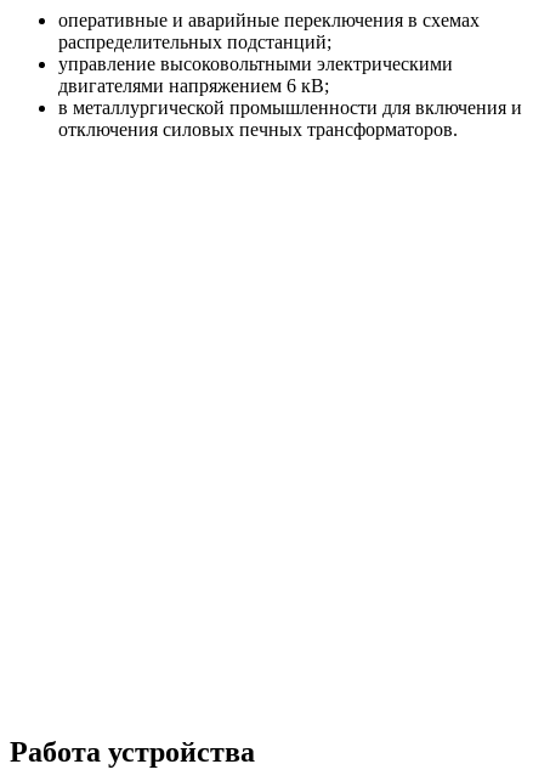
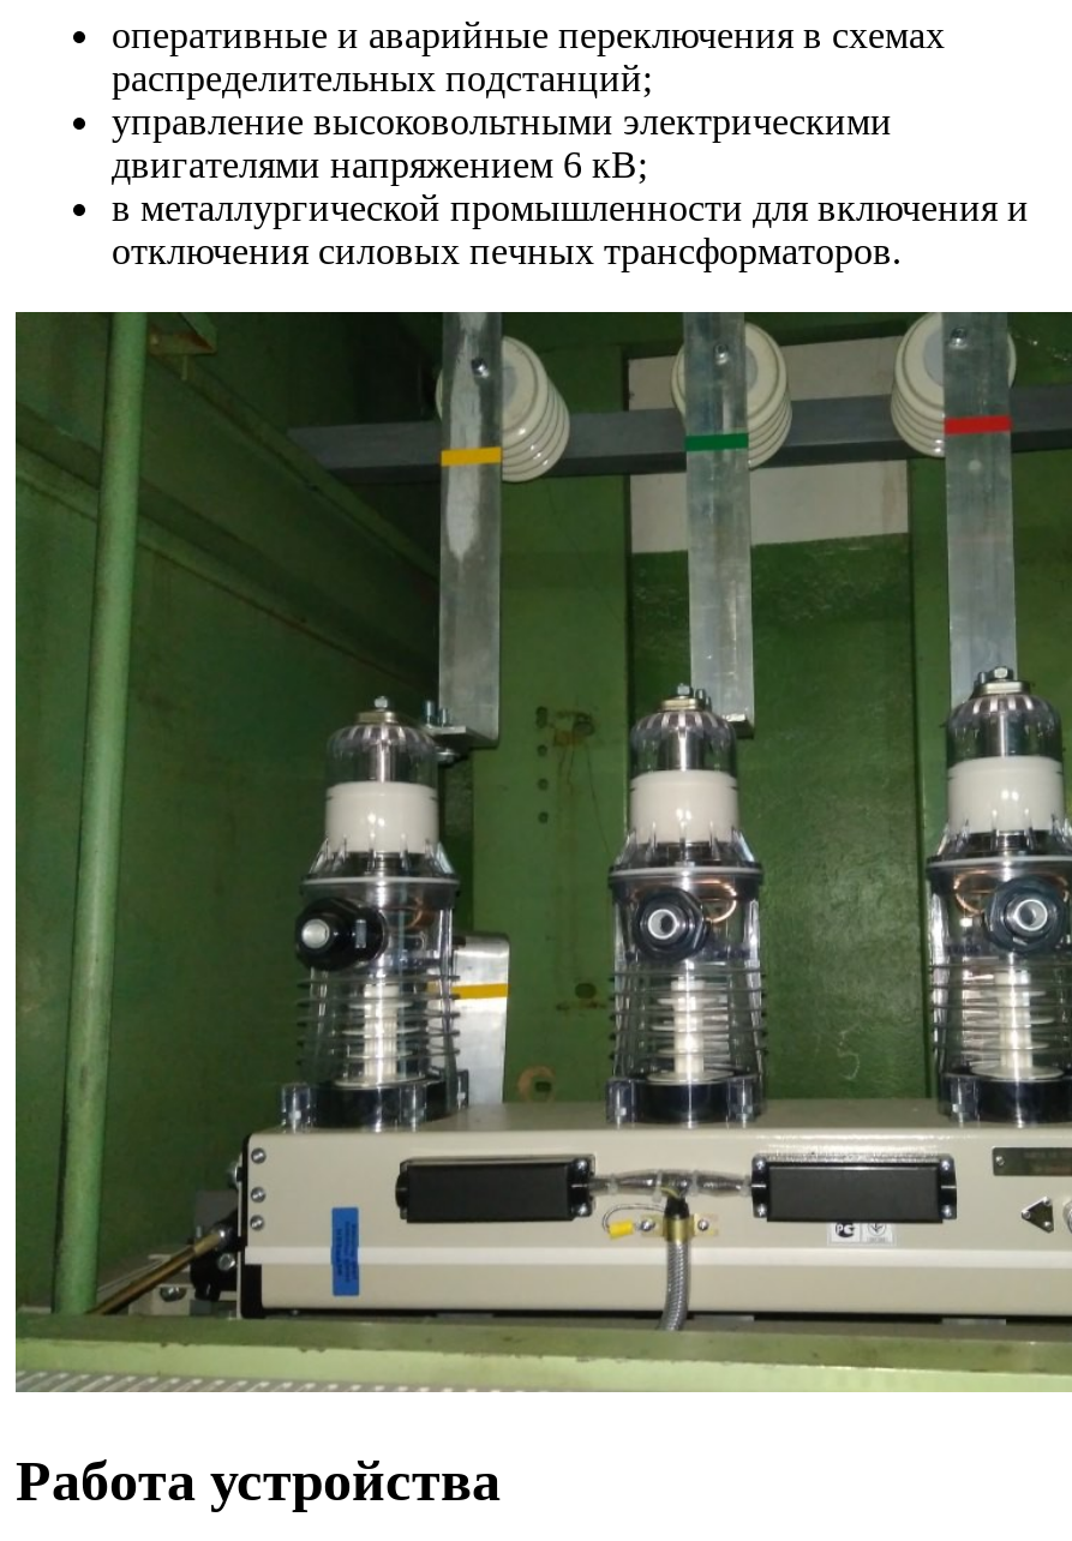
+ [image]
